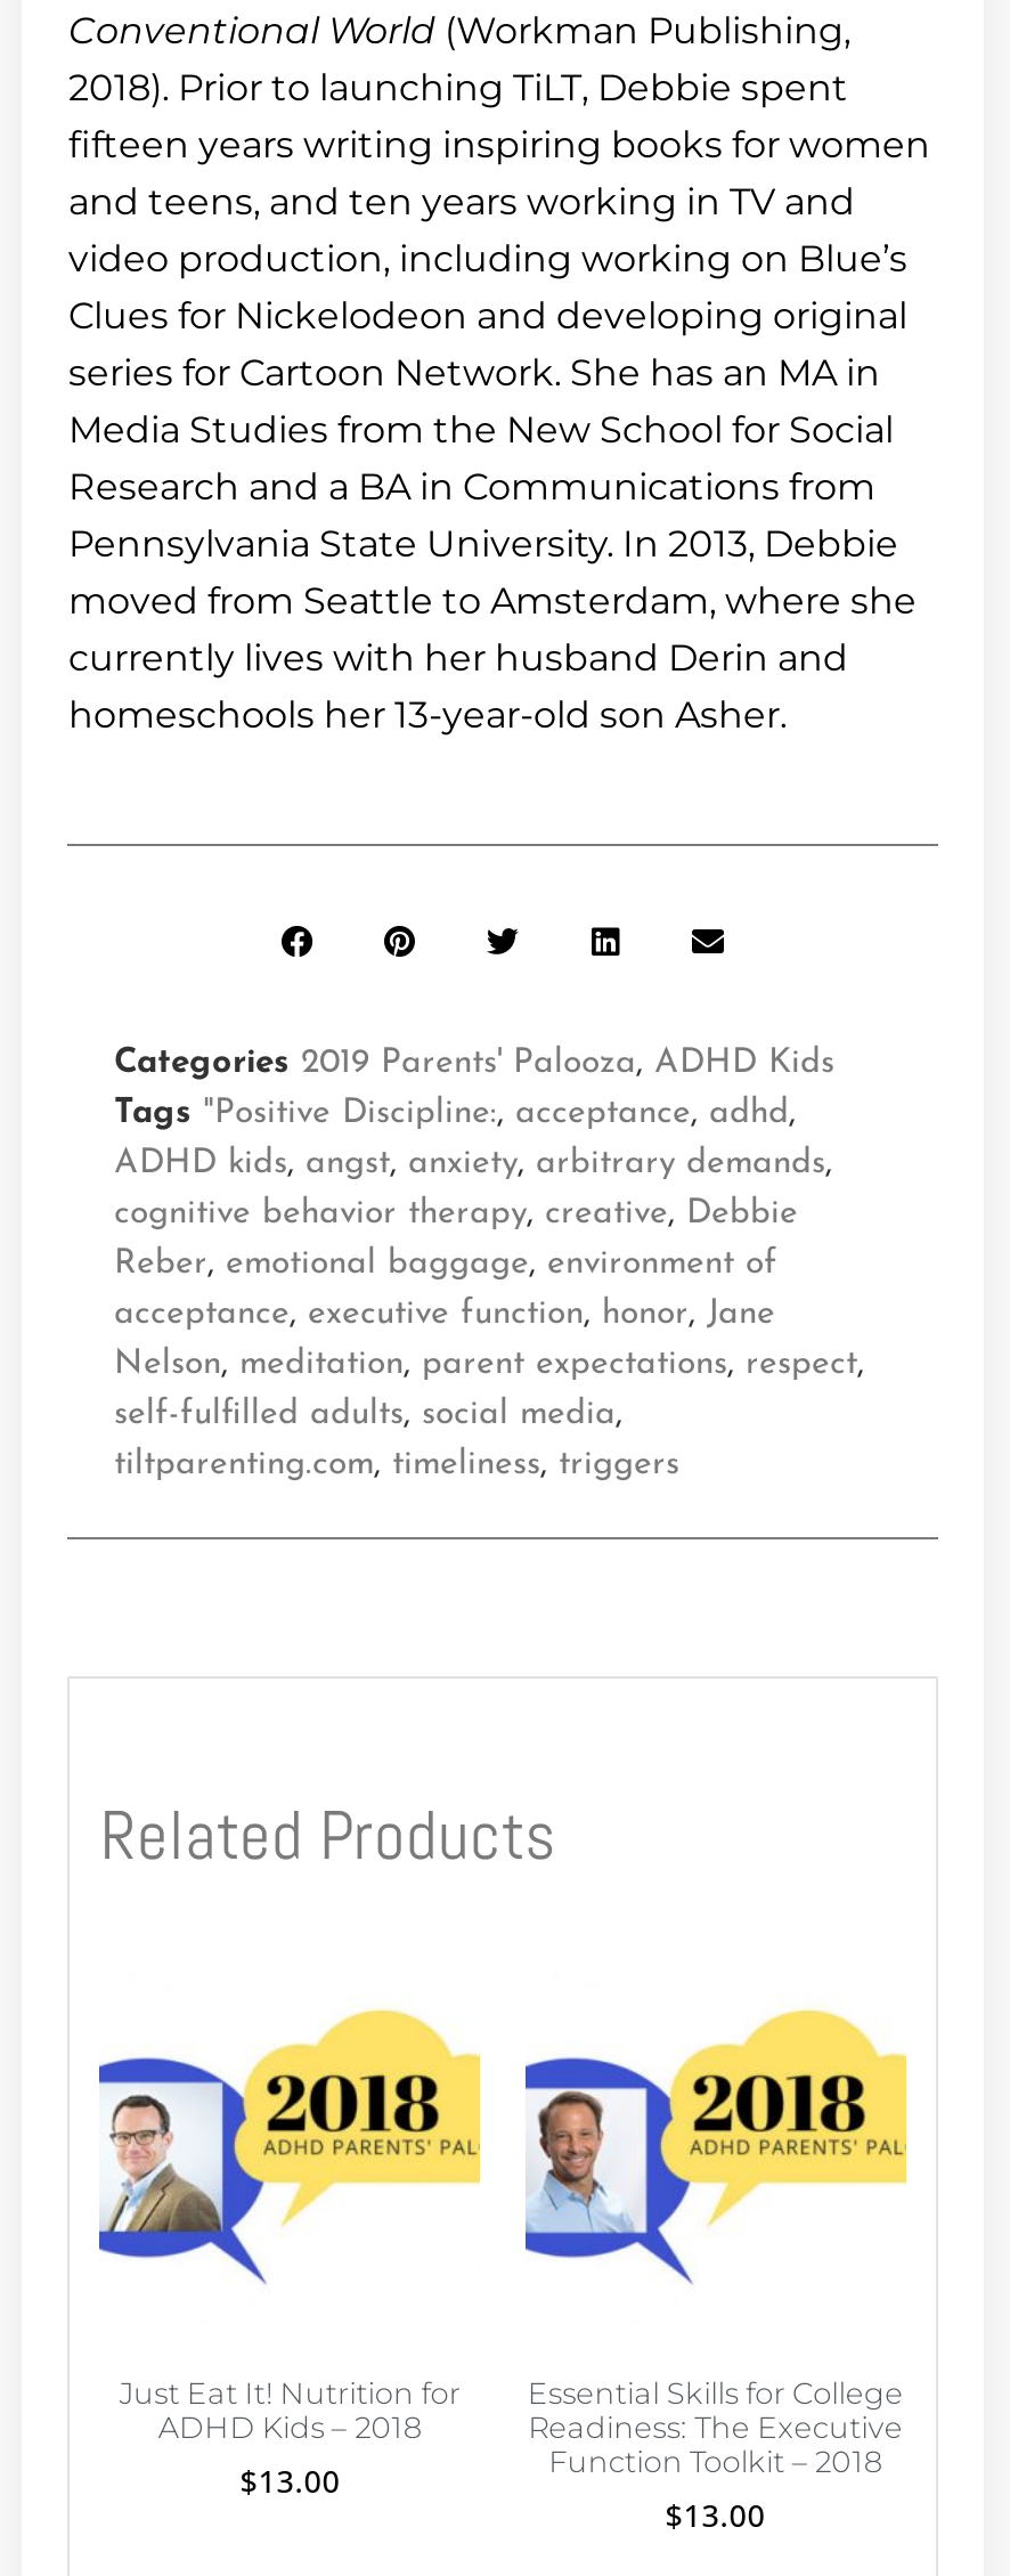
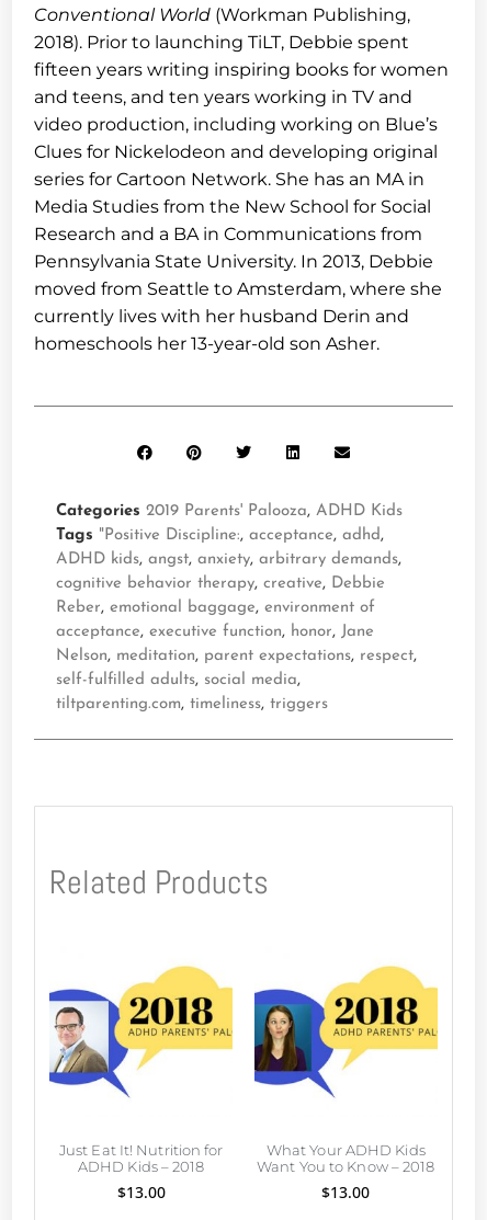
- [image]
+ [image]

- Essential Skills for College
- Readiness: The Executive
- Function Toolkit – 2018
+ What Your ADHD Kids
+ Want You to Know – 2018
